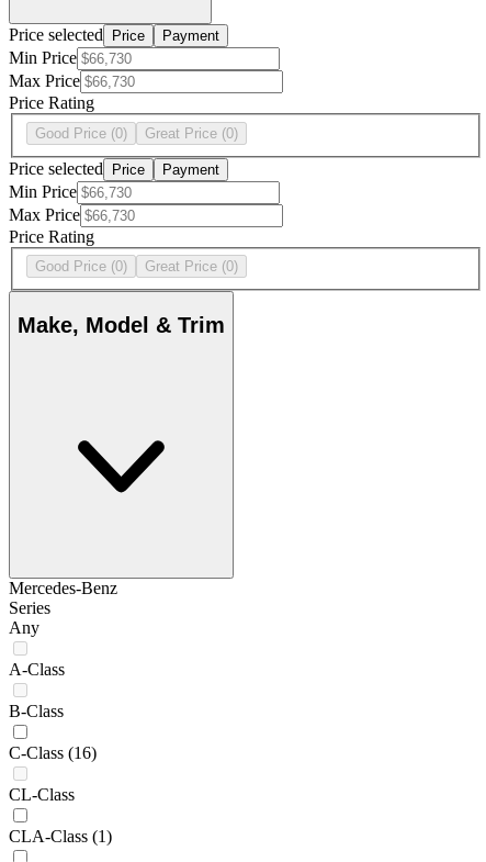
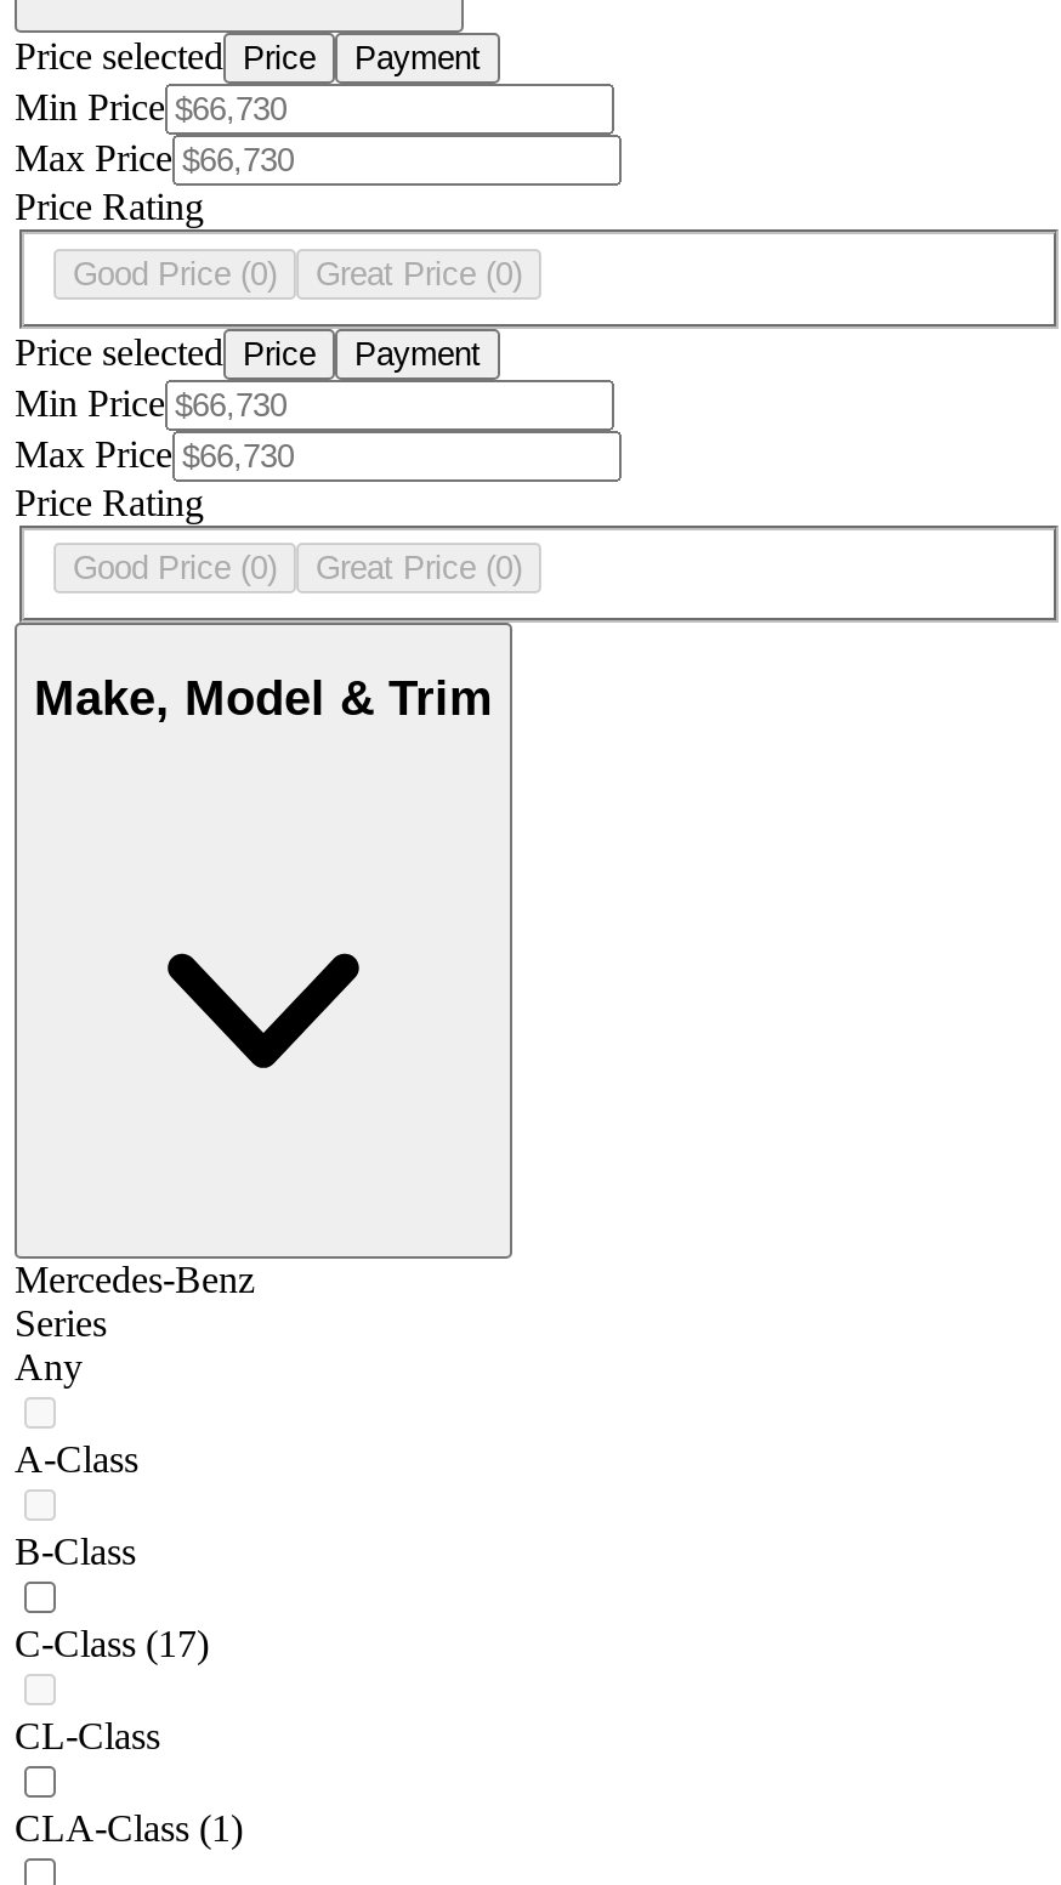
- C-Class (16)
+ C-Class (17)
